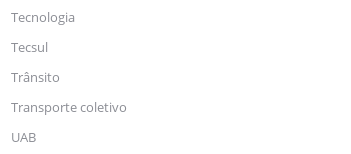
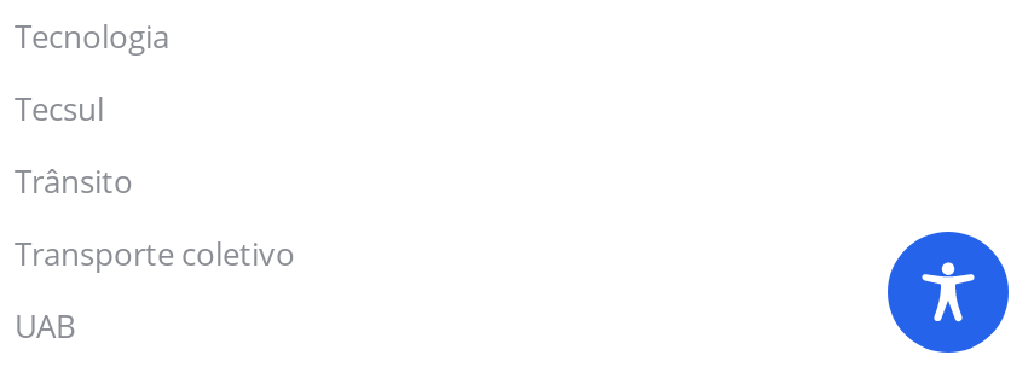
+ [image]
